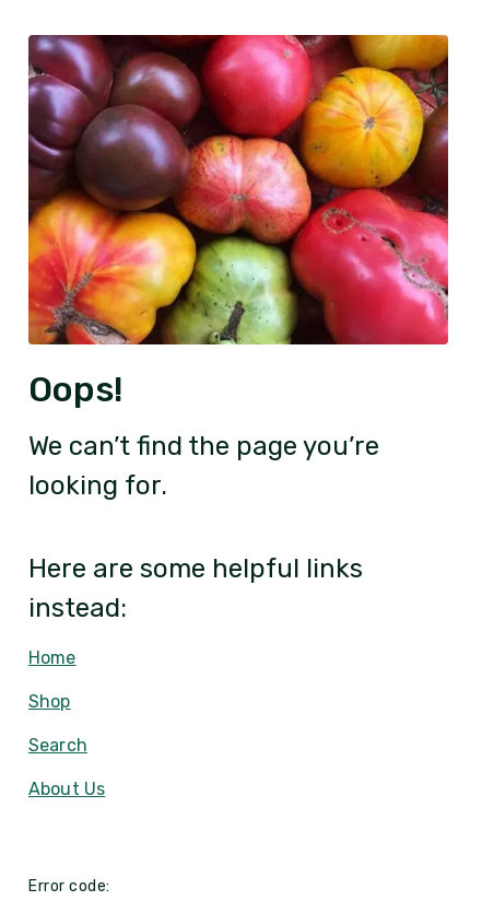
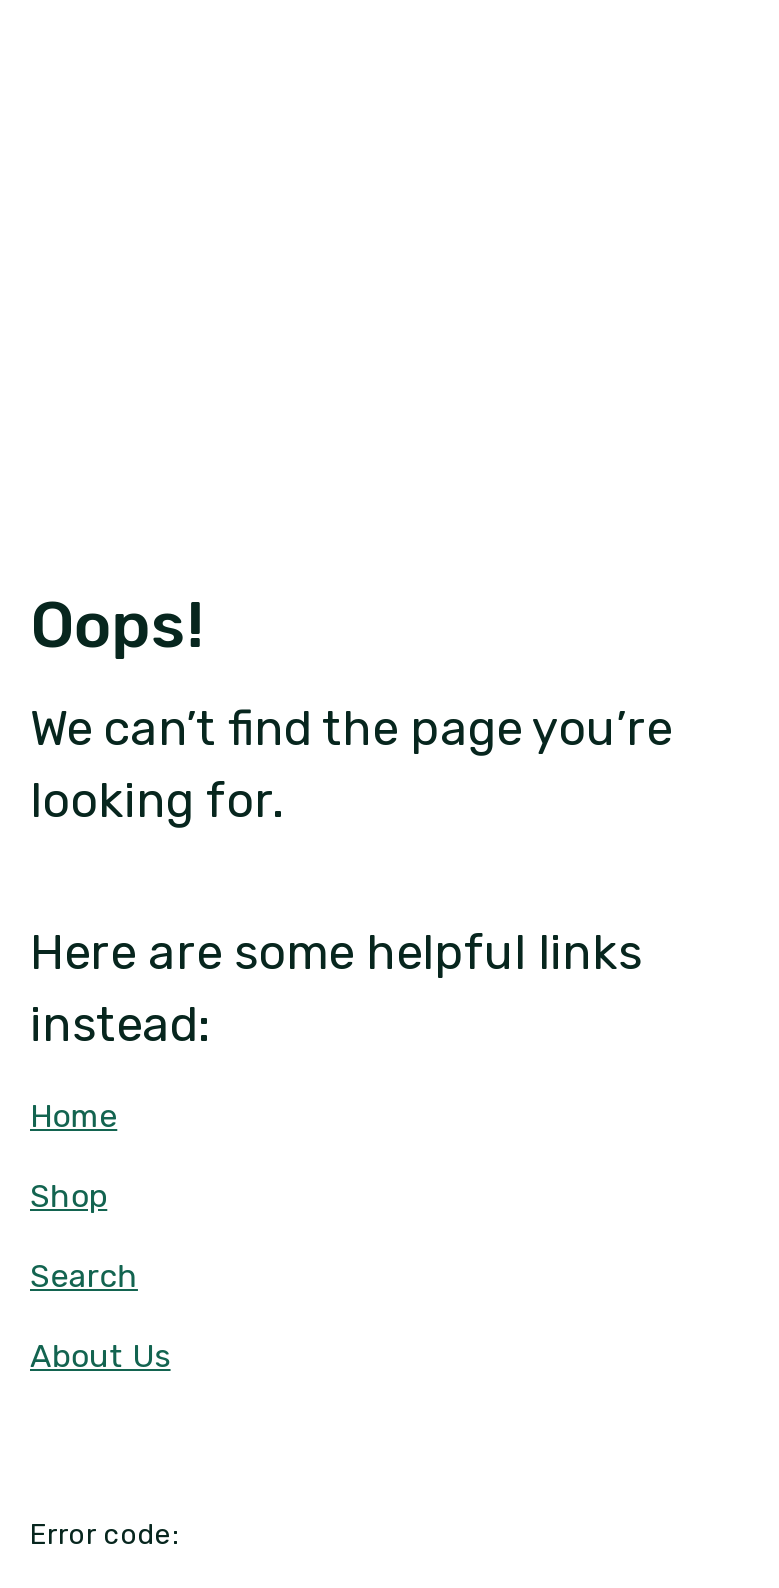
- [image]
